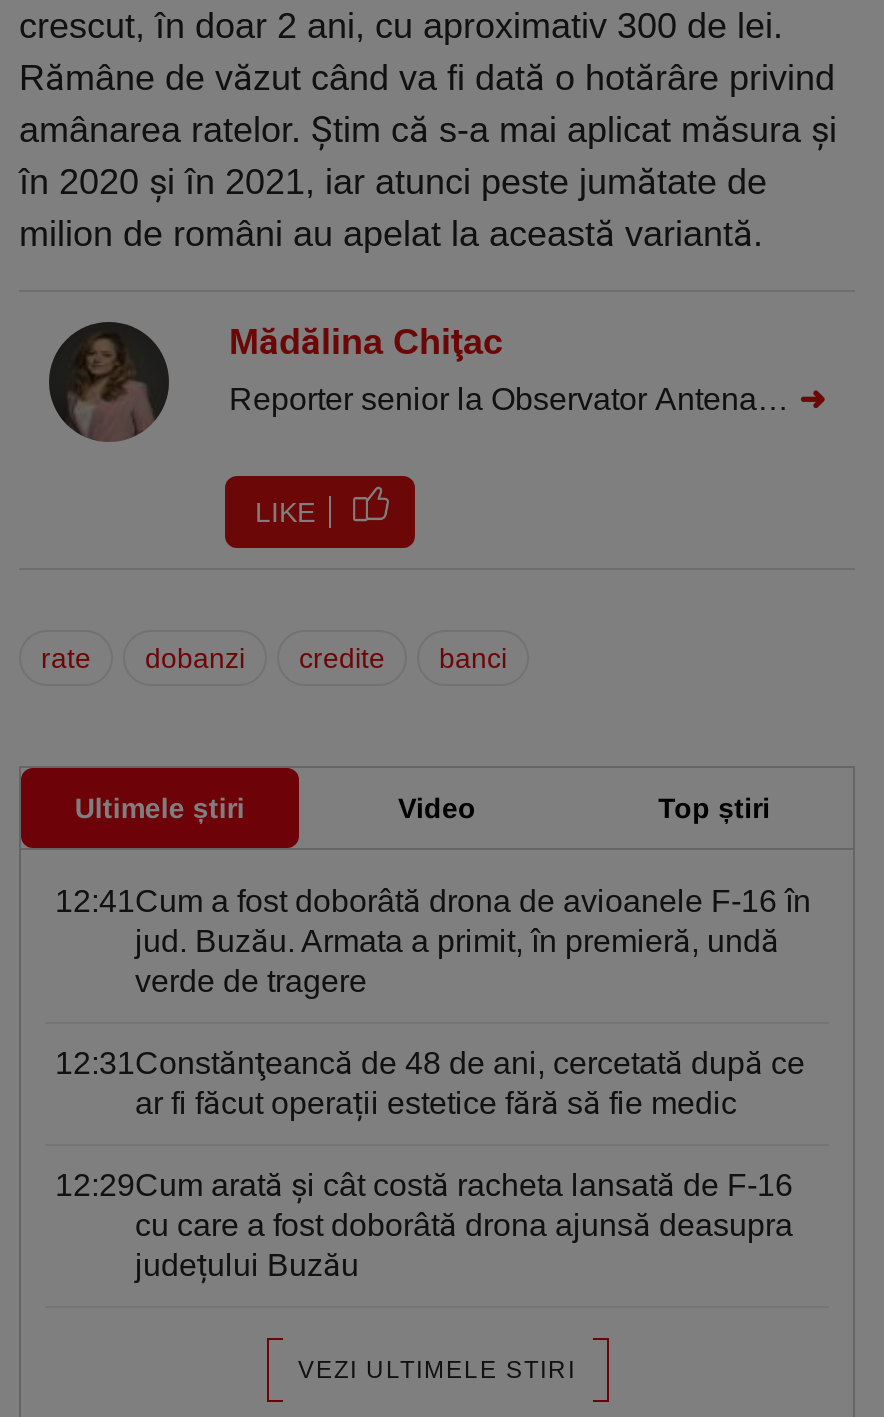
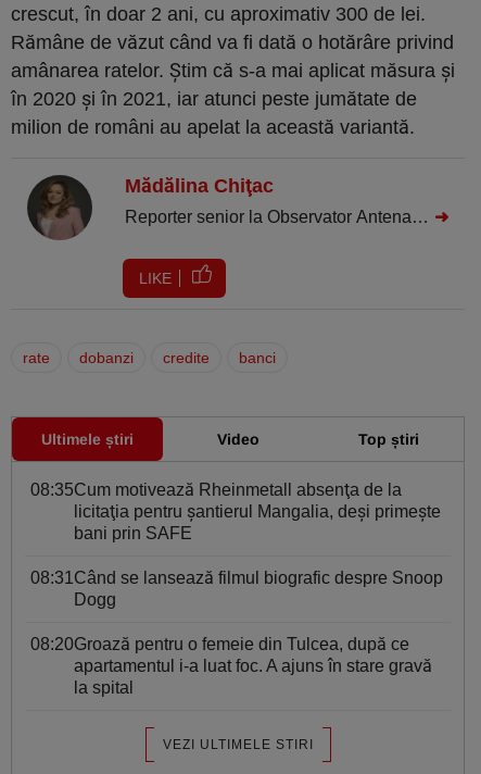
- 12:41Cum a fost doborâtă drona de avioanele F-16 în
- jud. Buzău. Armata a primit, în premieră, undă
- verde de tragere
+ 08:35Cum motivează Rheinmetall absenţa de la
+ licitaţia pentru şantierul Mangalia, deşi primeşte
+ bani prin SAFE

- 12:31Constănţeancă de 48 de ani, cercetată după ce
- ar fi făcut operații estetice fără să fie medic
+ 08:31Când se lansează filmul biografic despre Snoop
+ Dogg

- 12:29Cum arată şi cât costă racheta lansată de F-16
- cu care a fost doborâtă drona ajunsă deasupra
- județului Buzău
+ 08:20Groază pentru o femeie din Tulcea, după ce
+ apartamentul i-a luat foc. A ajuns în stare gravă
+ la spital
